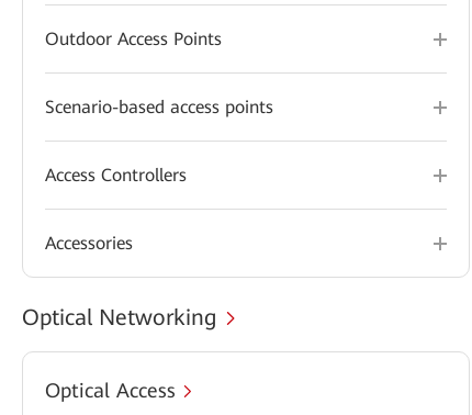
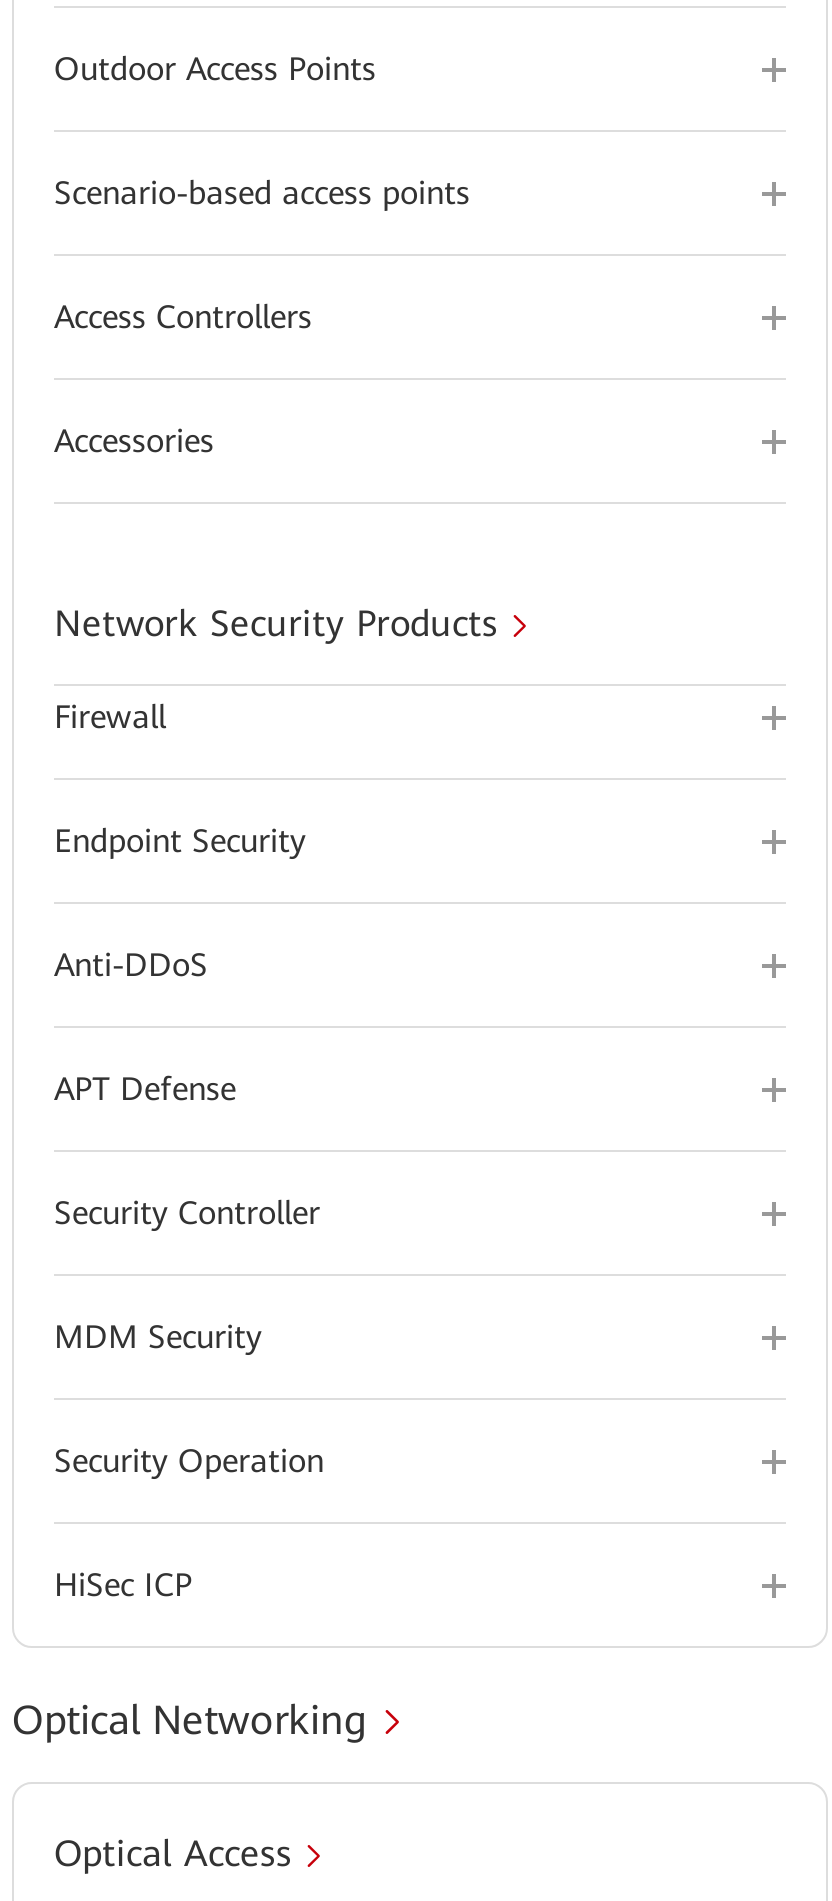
+ Network Security Products
+ Firewall
+ Endpoint Security
+ Anti-DDoS
+ APT Defense
+ Security Controller
+ MDM Security
+ Security Operation
+ HiSec ICP
